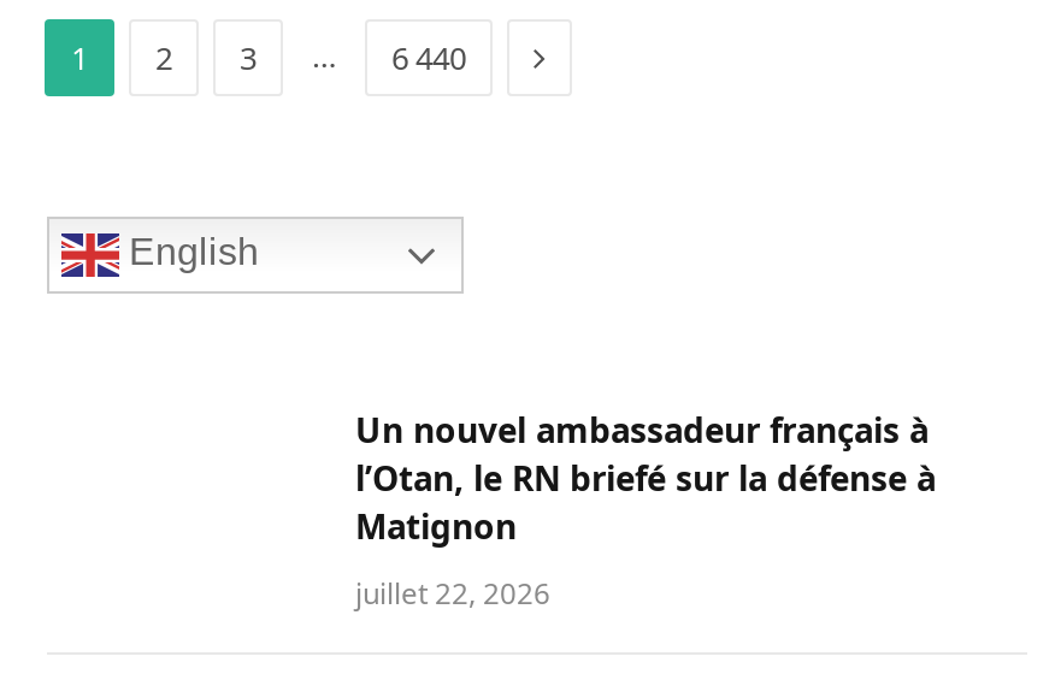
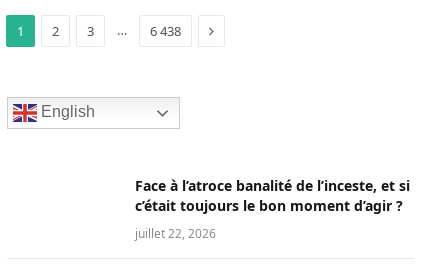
- 6 440
+ 6 438

- Un nouvel ambassadeur français à
- l’Otan, le RN briefé sur la défense à
- Matignon
+ Face à l’atroce banalité de l’inceste, et si
+ c’était toujours le bon moment d’agir ?
